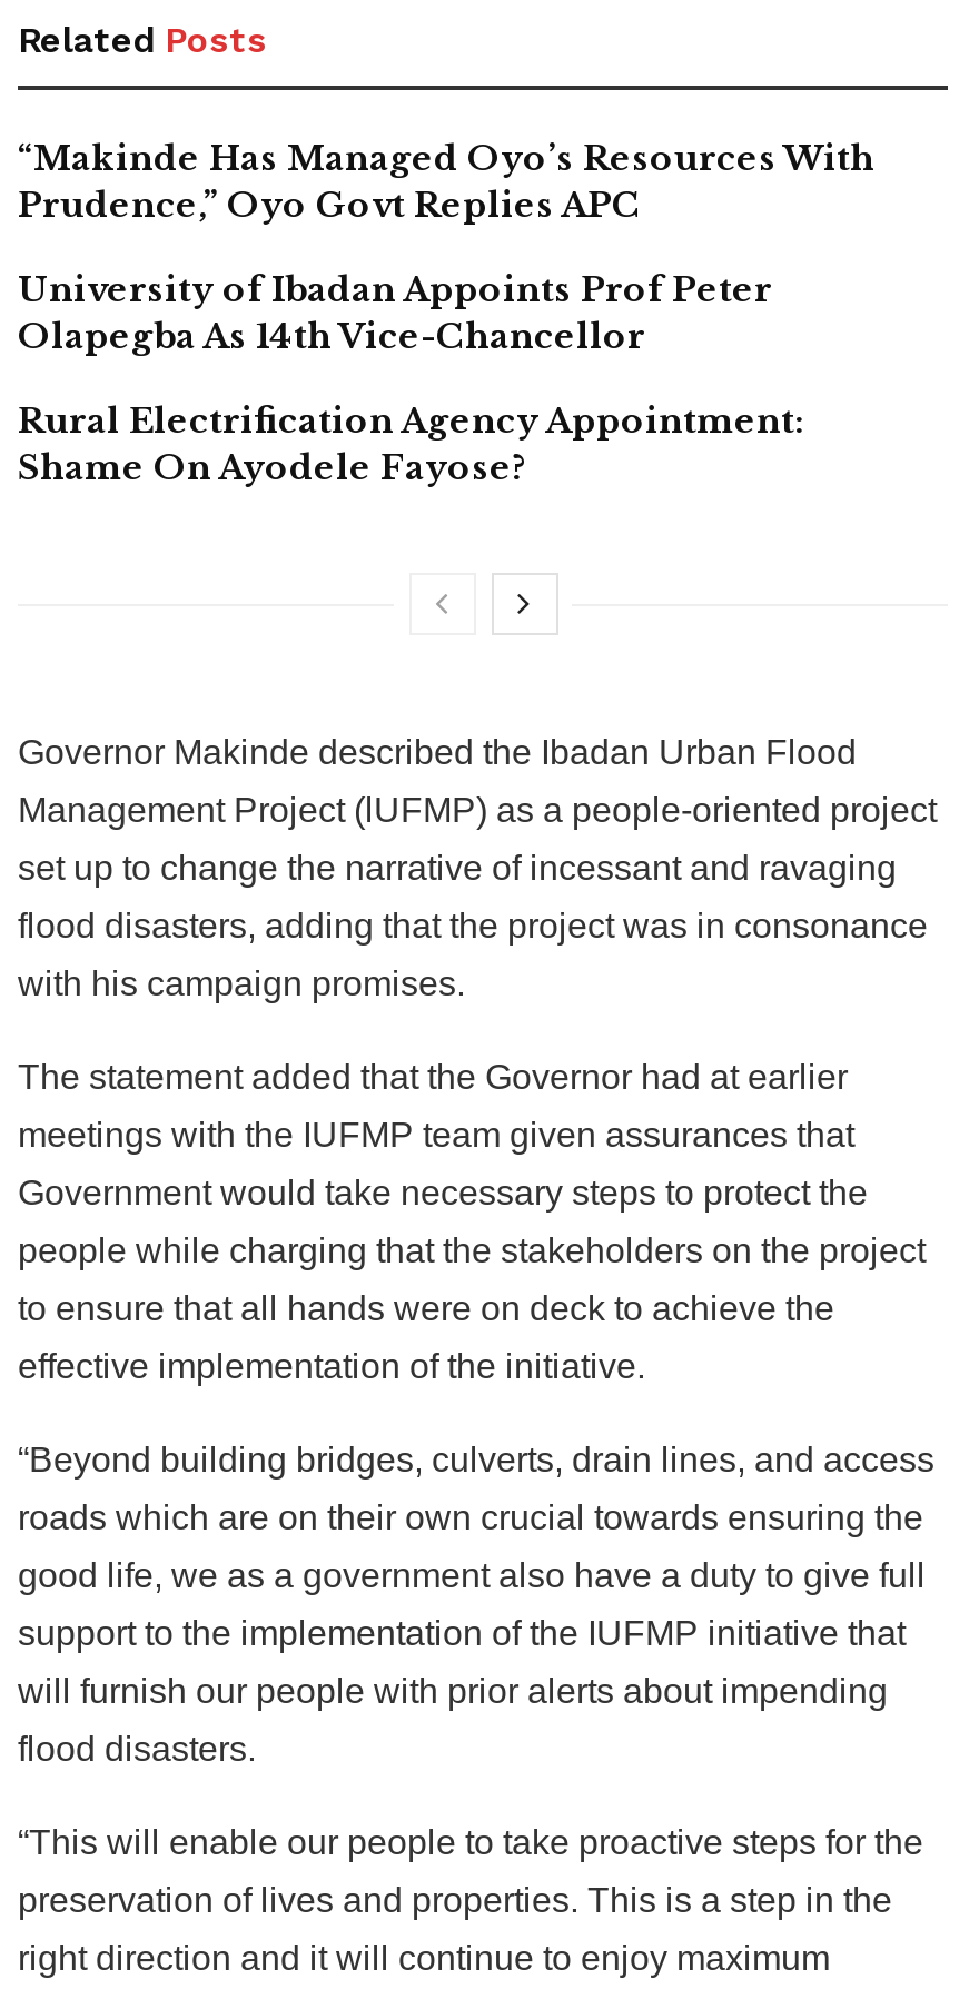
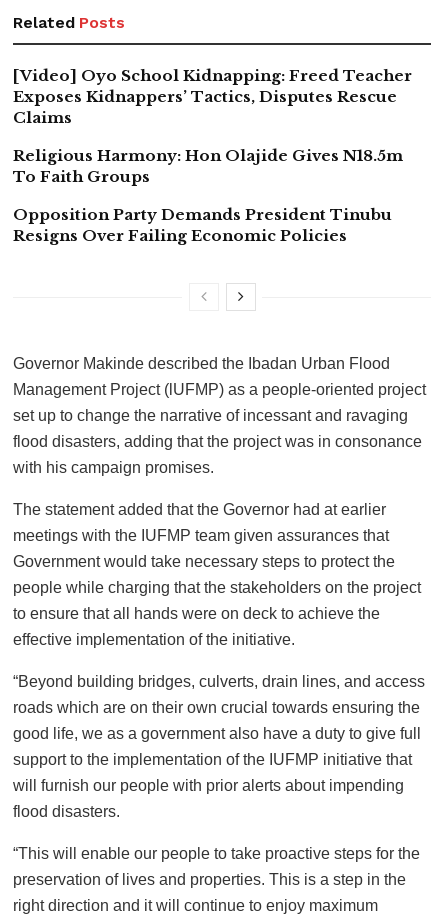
- “Makinde Has Managed Oyo’s Resources With
- Prudence,” Oyo Govt Replies APC
+ [Video] Oyo School Kidnapping: Freed Teacher
+ Exposes Kidnappers’ Tactics, Disputes Rescue
+ Claims

- University of Ibadan Appoints Prof Peter
- Olapegba As 14th Vice-Chancellor
+ Religious Harmony: Hon Olajide Gives N18.5m
+ To Faith Groups

- Rural Electrification Agency Appointment:
- Shame On Ayodele Fayose?
+ Opposition Party Demands President Tinubu
+ Resigns Over Failing Economic Policies
